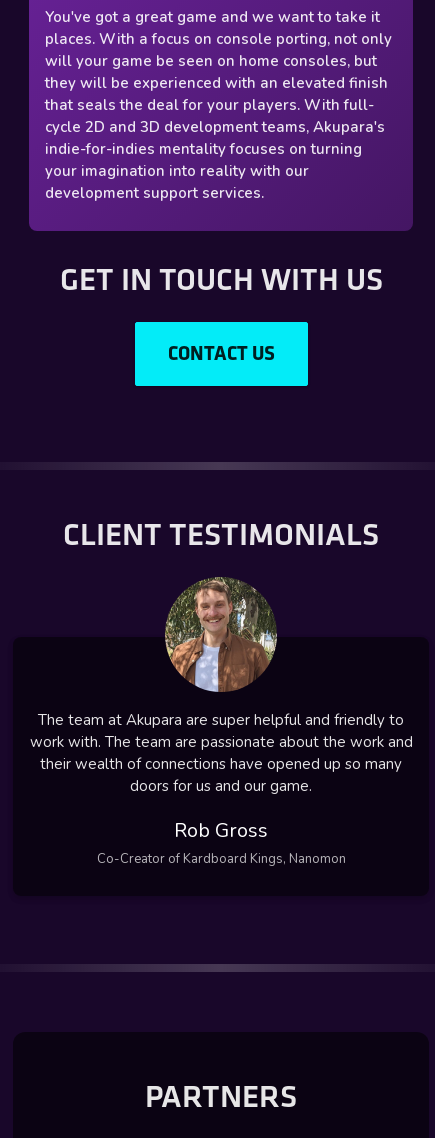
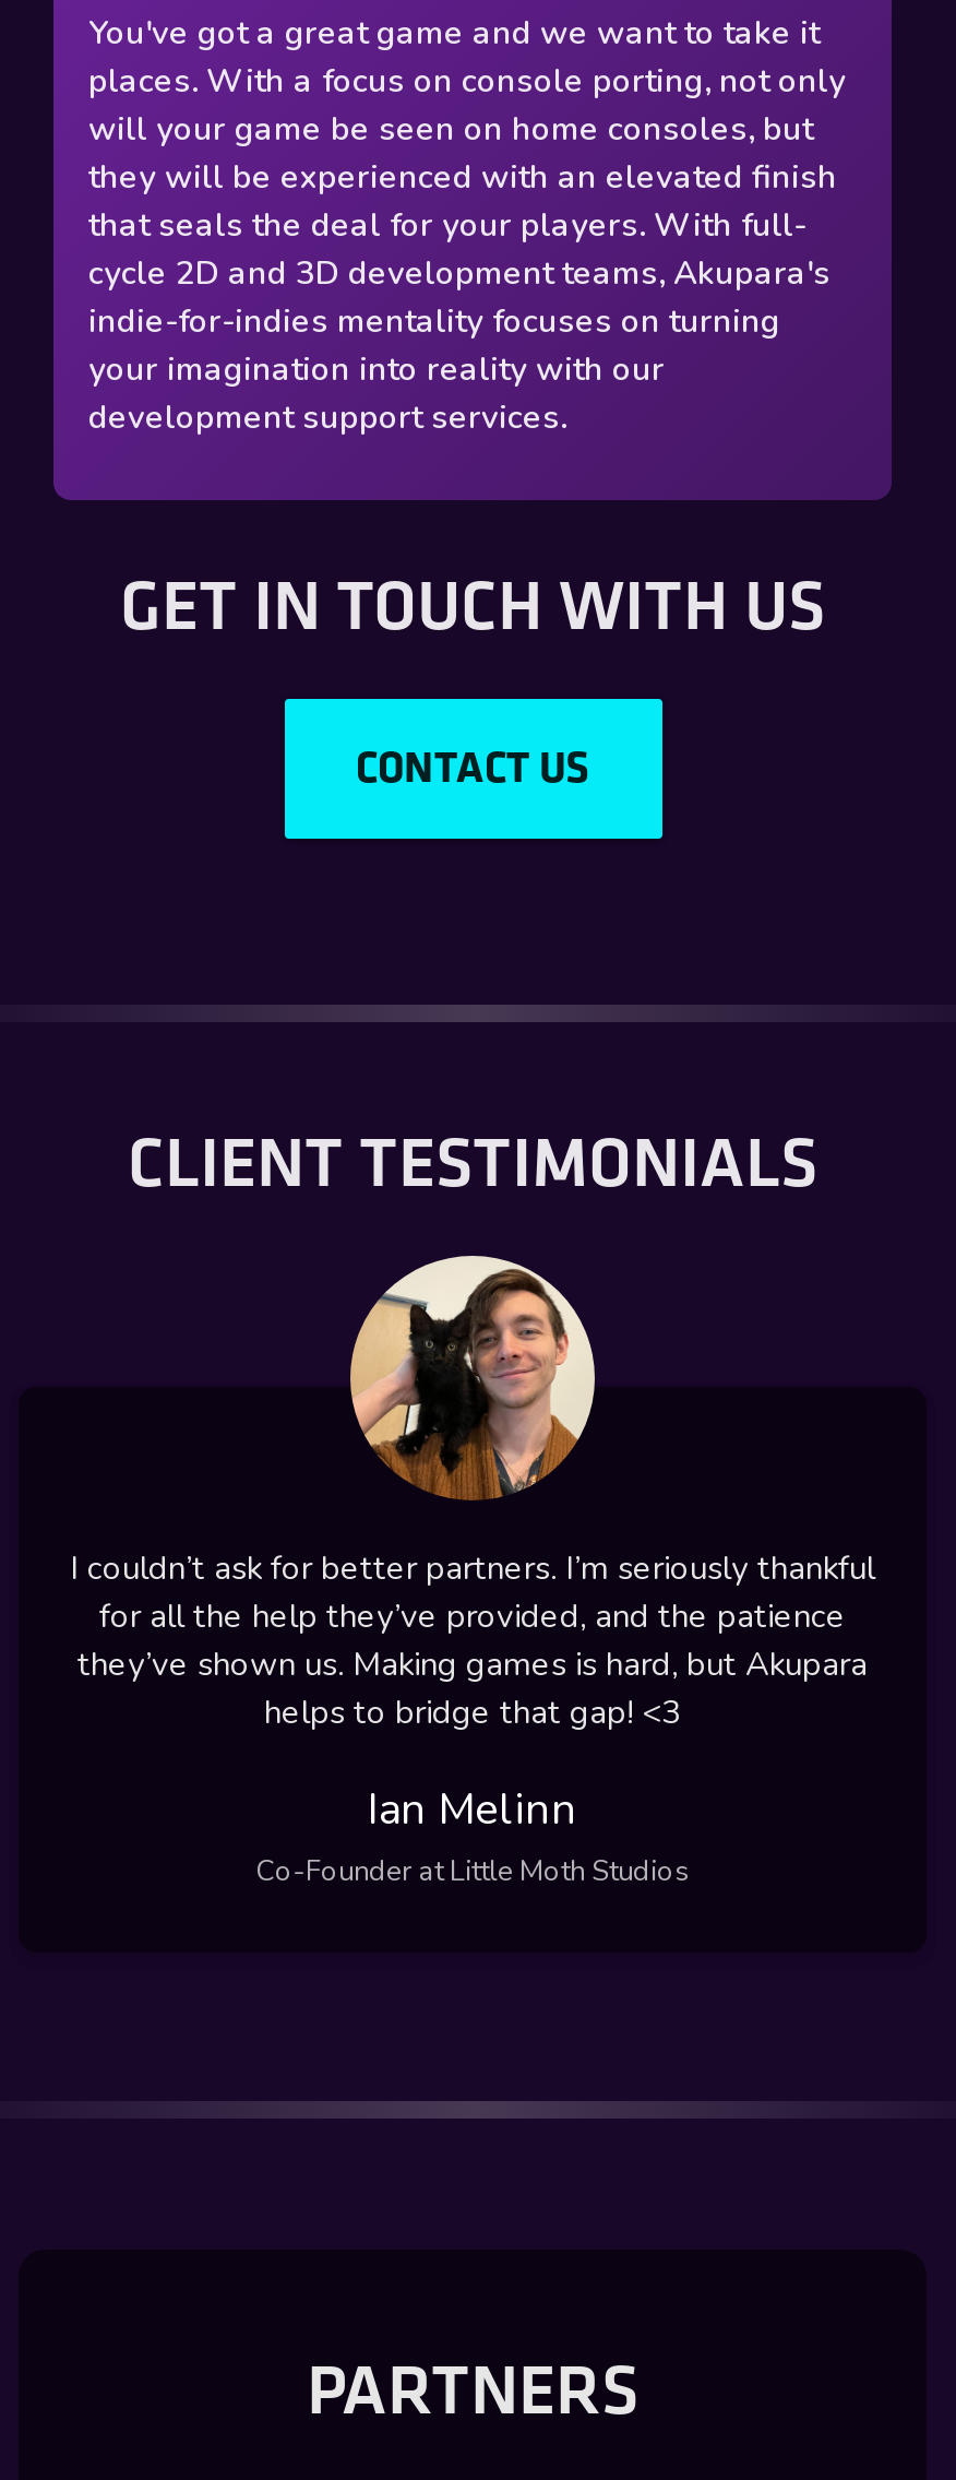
- [image]
- The team at Akupara are super helpful and friendly to
- work with. The team are passionate about the work and
- their wealth of connections have opened up so many
- doors for us and our game.
+ [image]
+ I couldn’t ask for better partners. I’m seriously thankful
+ for all the help they’ve provided, and the patience
+ they’ve shown us. Making games is hard, but Akupara
+ helps to bridge that gap! <3

- Rob Gross
- Co-Creator of Kardboard Kings, Nanomon
+ Ian Melinn
+ Co-Founder at Little Moth Studios
